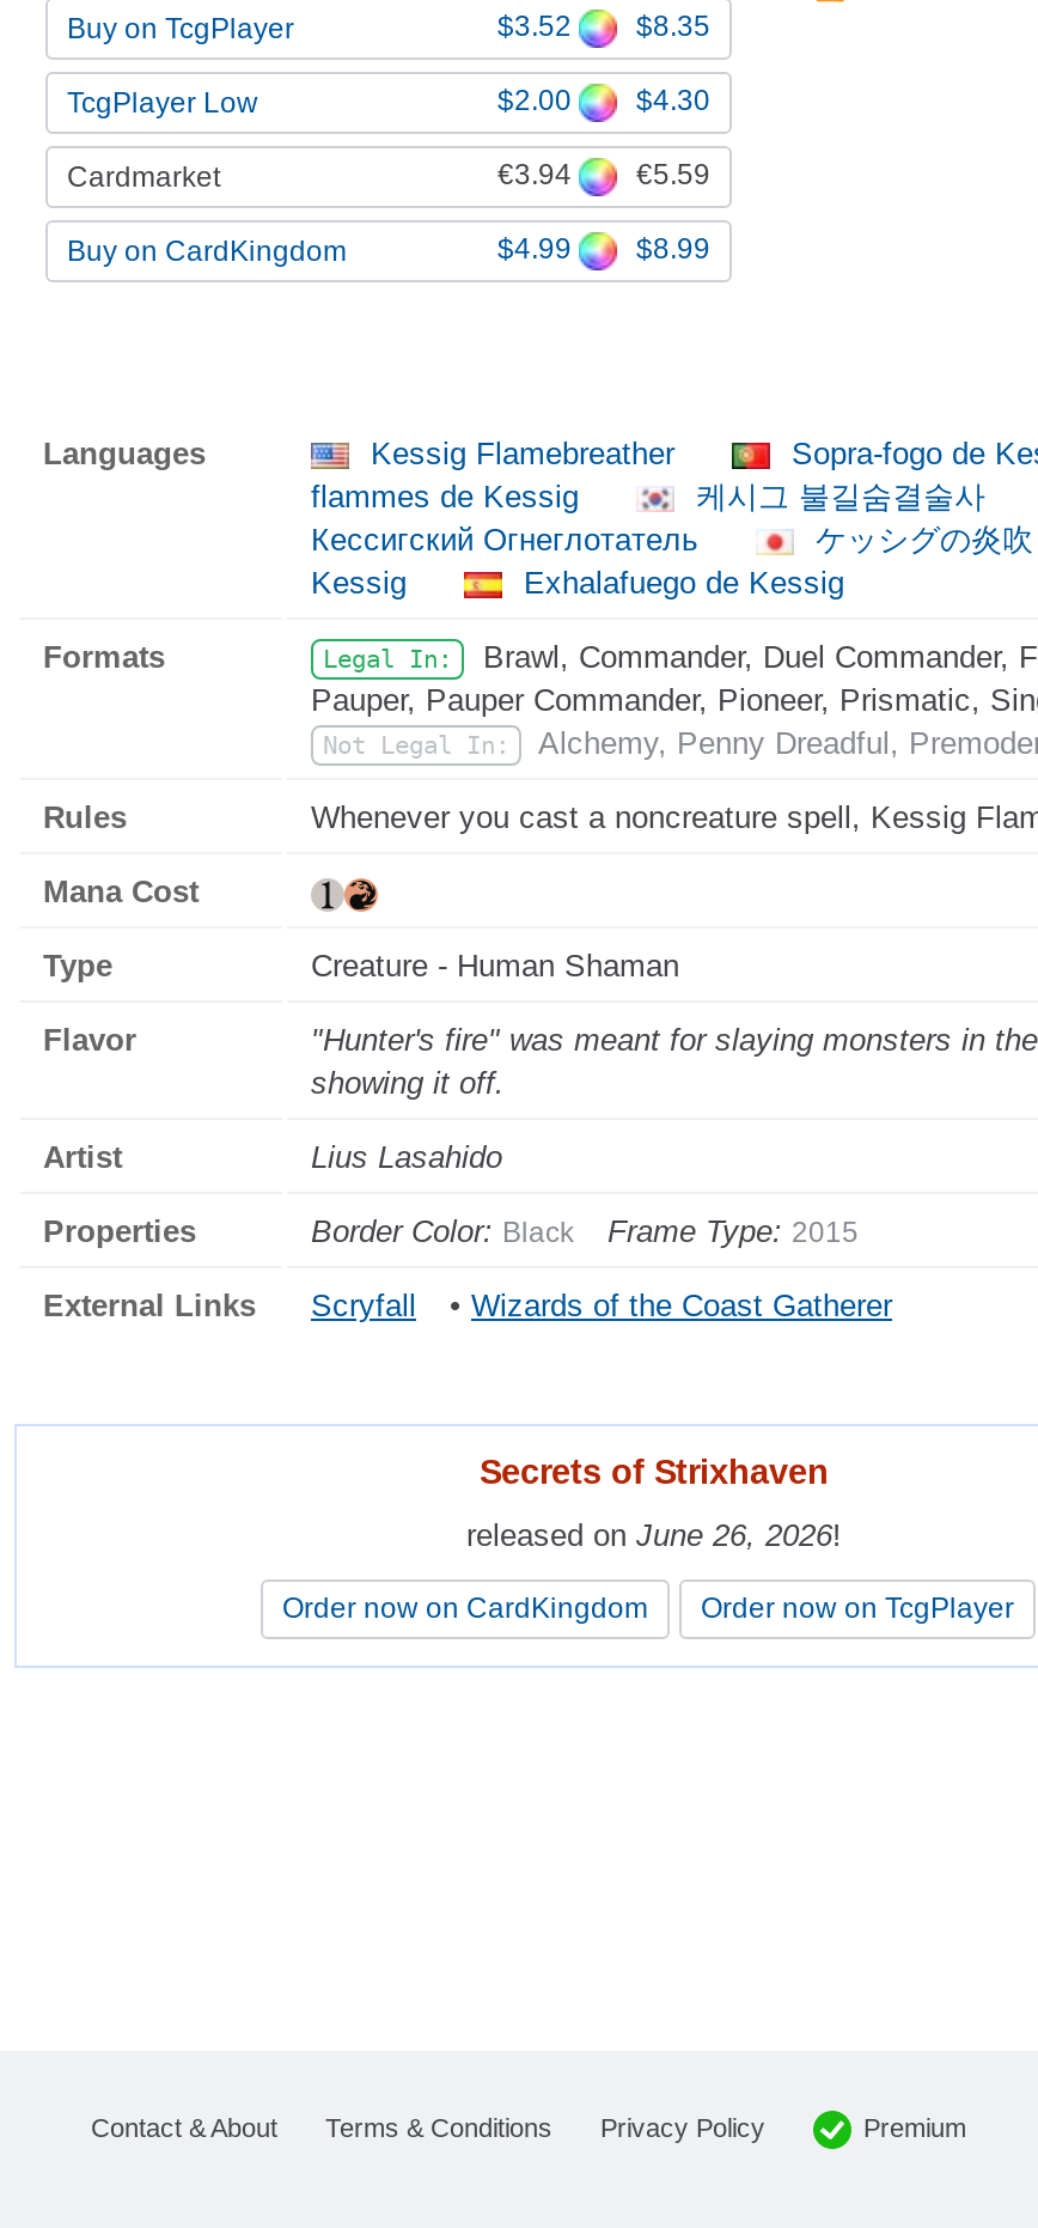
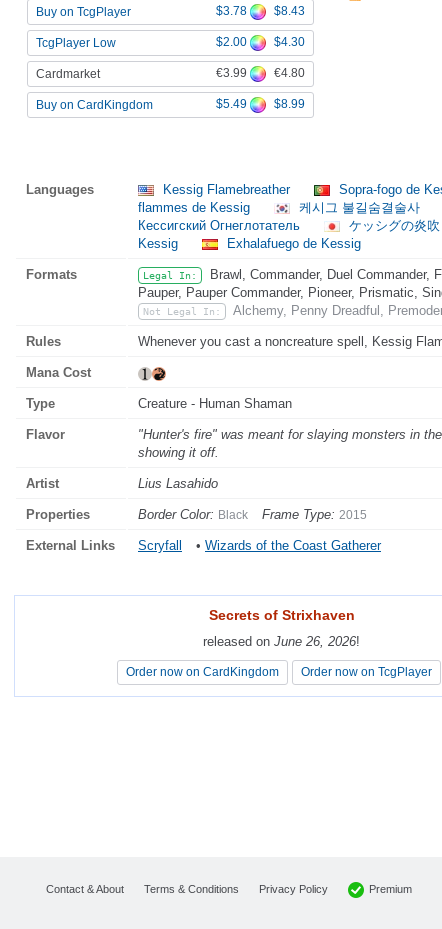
- $3.52
+ $3.78

- $8.35
+ $8.43

- €3.94
+ €3.99

- €5.59
+ €4.80

- $4.99 $8.99
+ $5.49 $8.99
